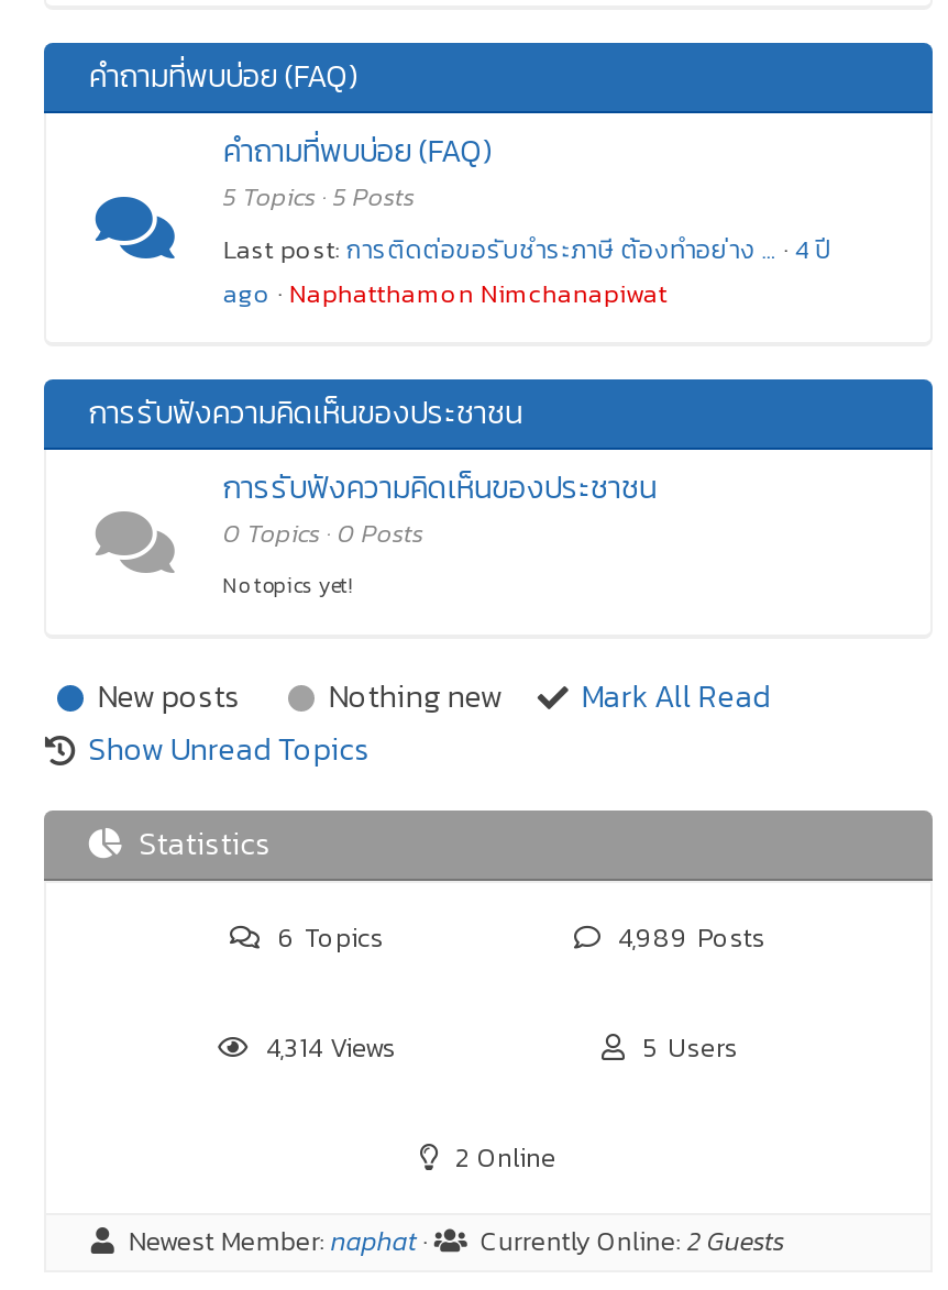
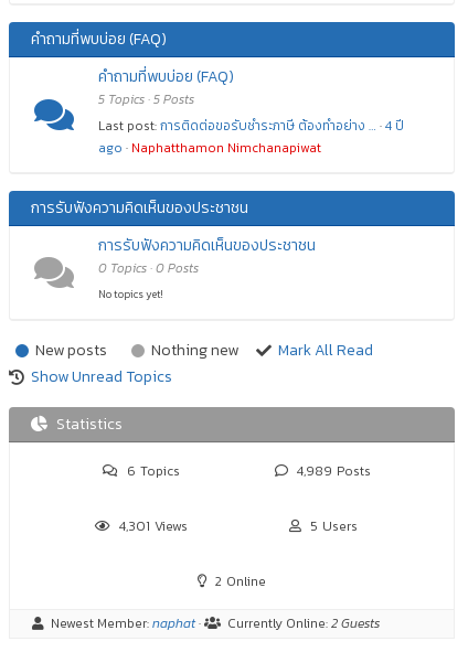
- 4,314 Views
+ 4,301 Views
